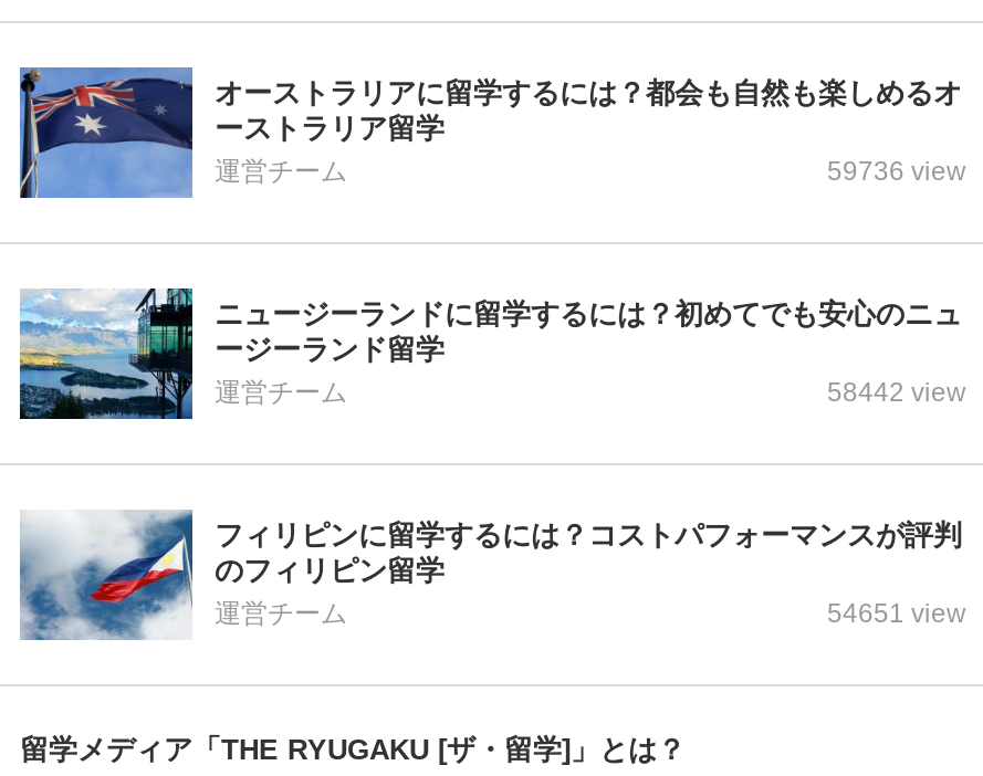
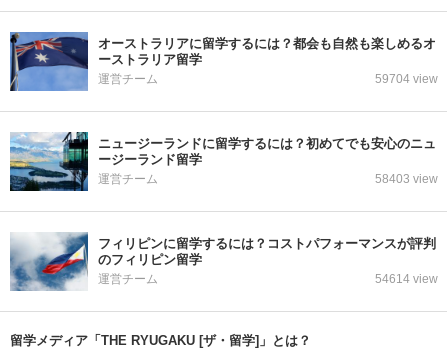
- 59736 view
+ 59704 view

- 58442 view
+ 58403 view

- 54651 view
+ 54614 view
